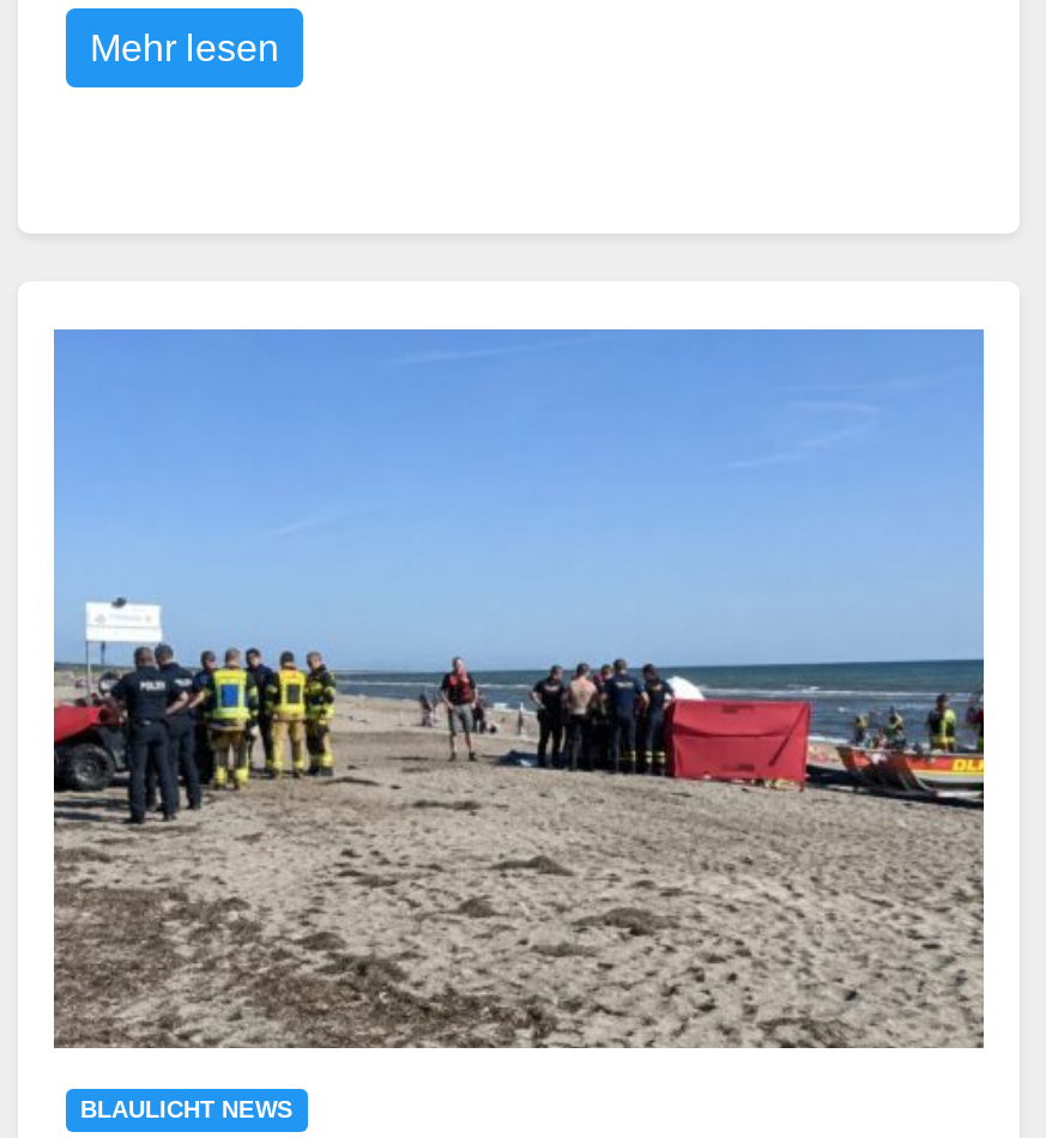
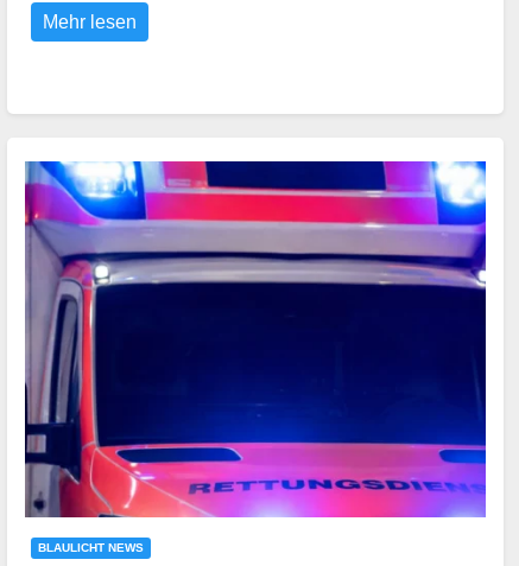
- [image]
+ [image]
